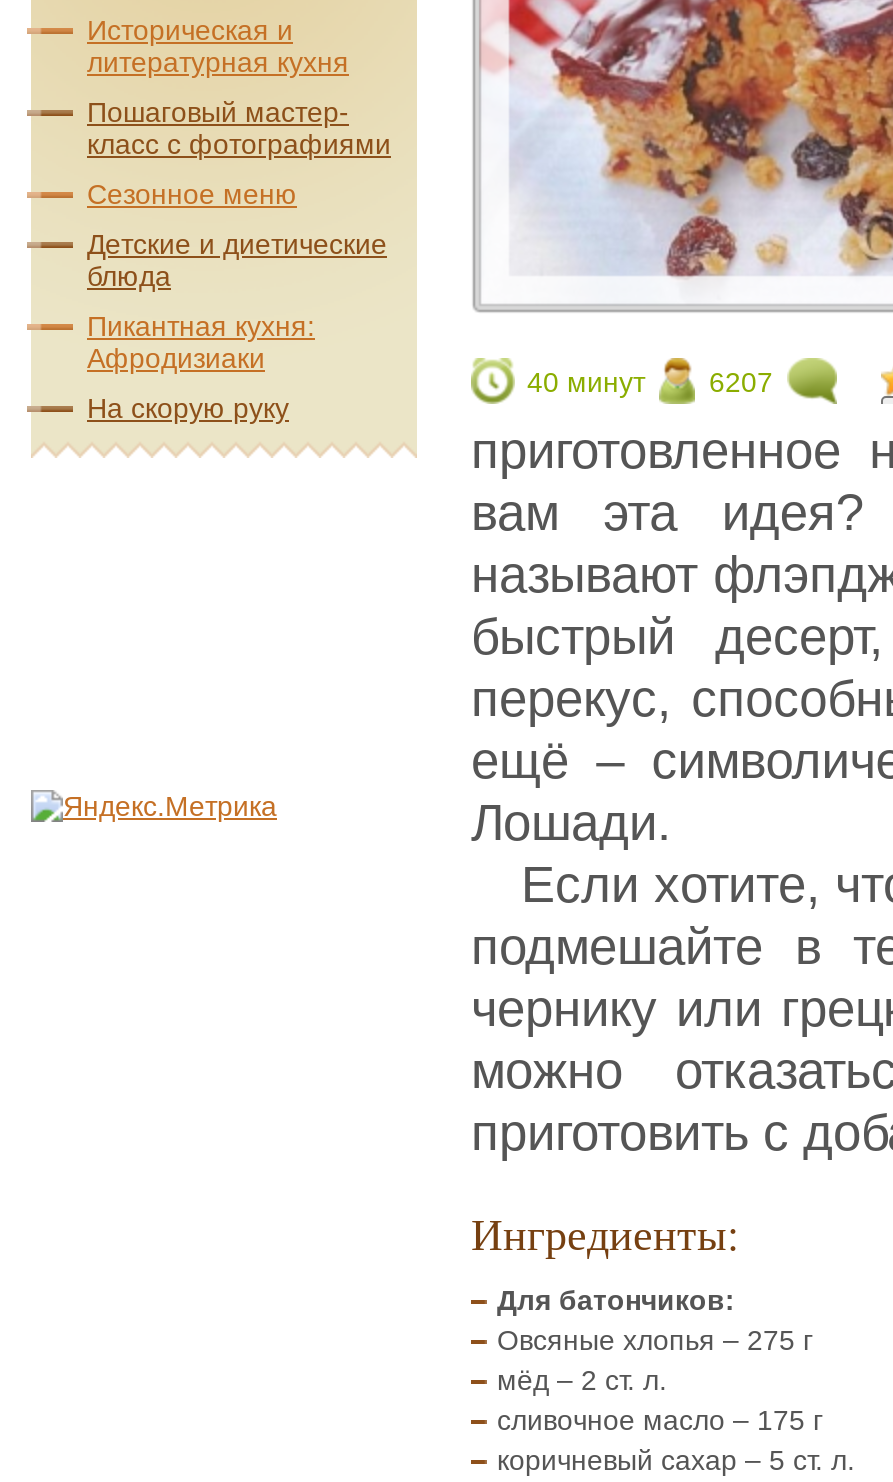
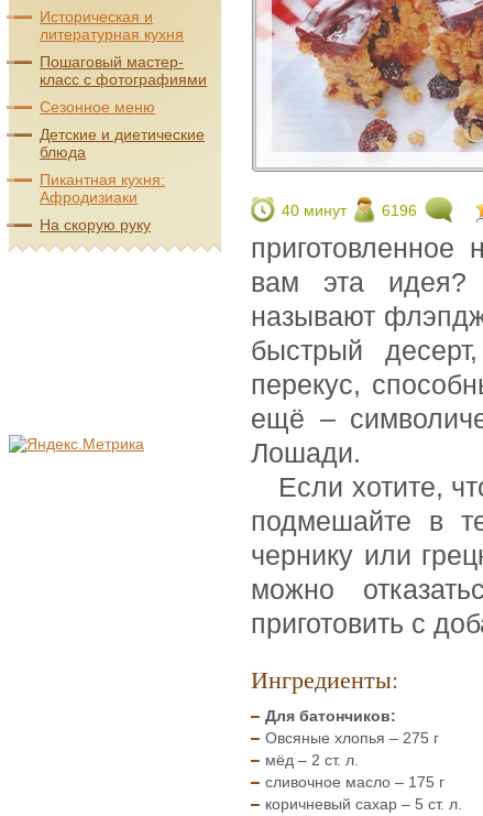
- 40 минут 6207
+ 40 минут 6196
